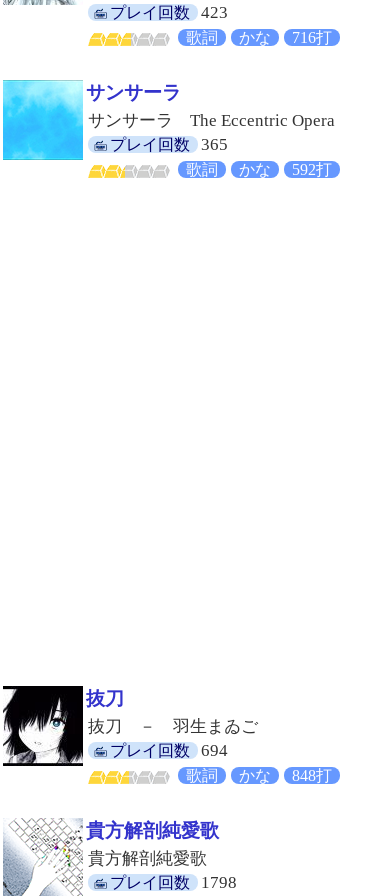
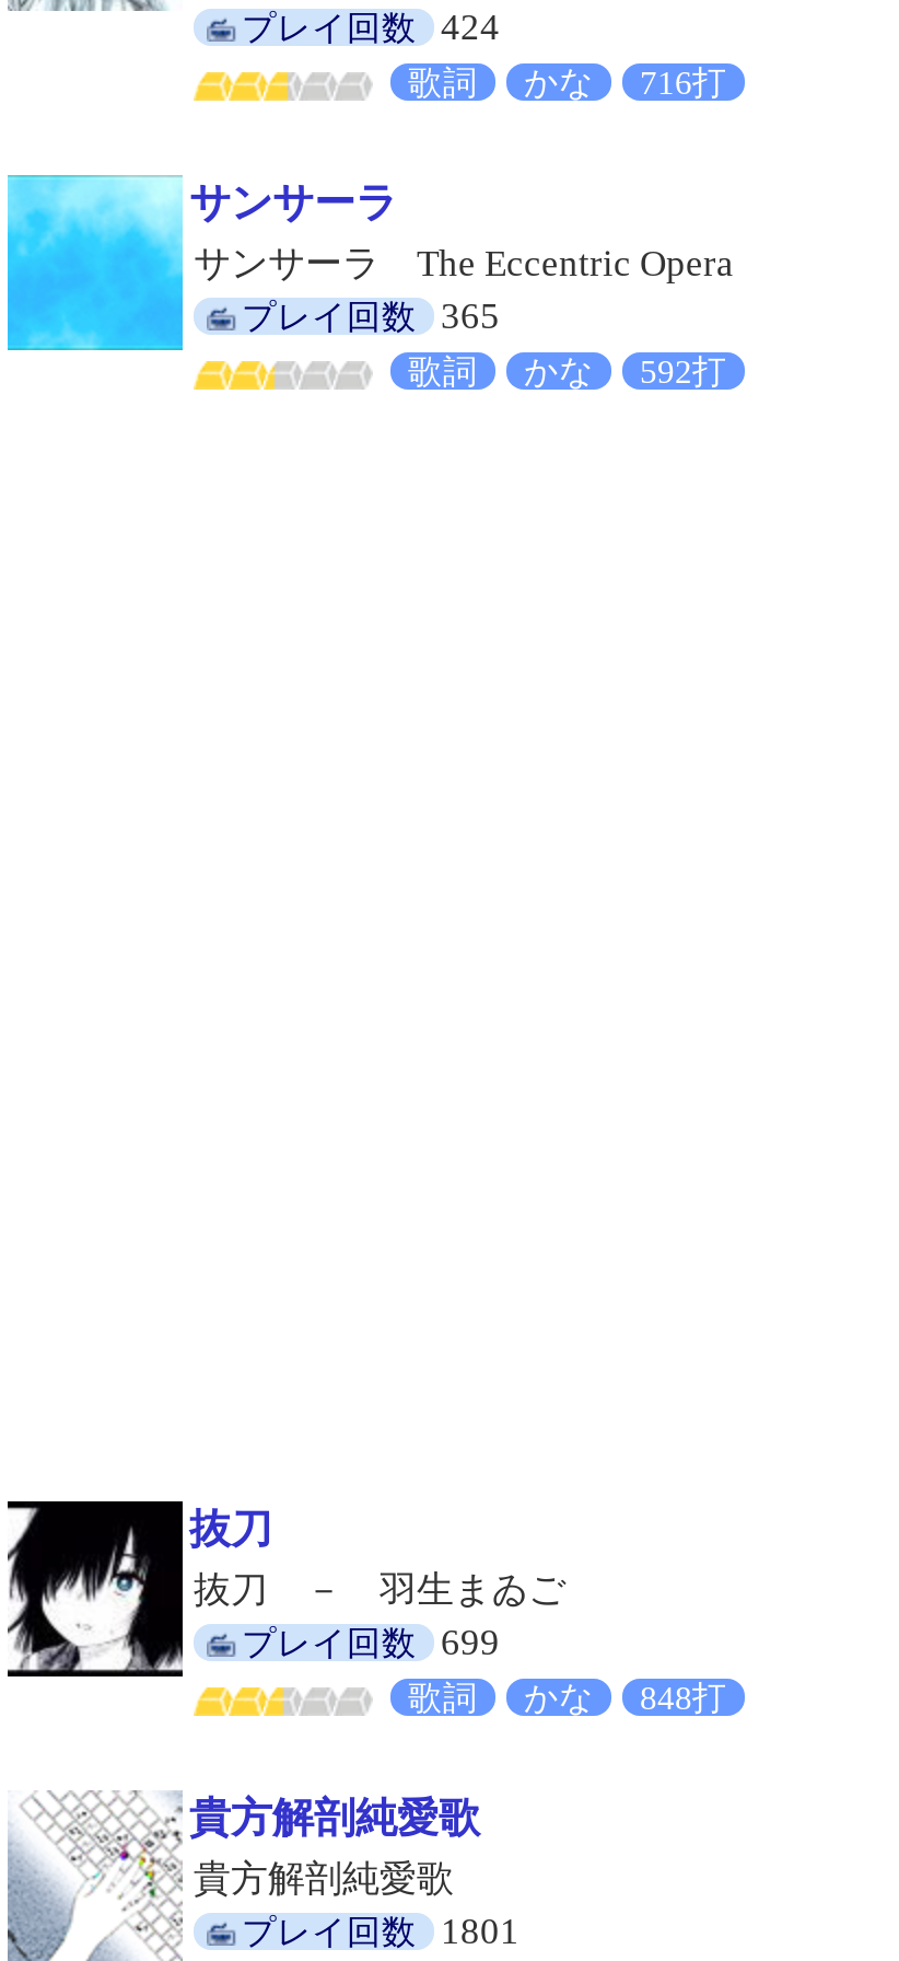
- プレイ回数 423
+ プレイ回数 424

- プレイ回数 694
+ プレイ回数 699

- プレイ回数 1798
+ プレイ回数 1801
